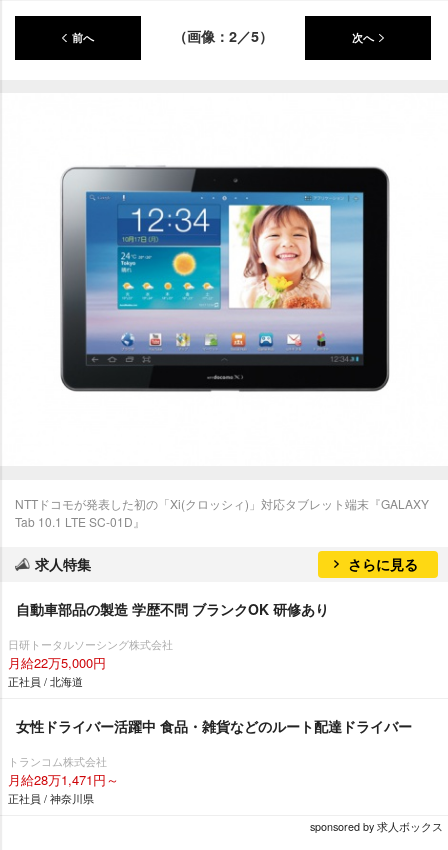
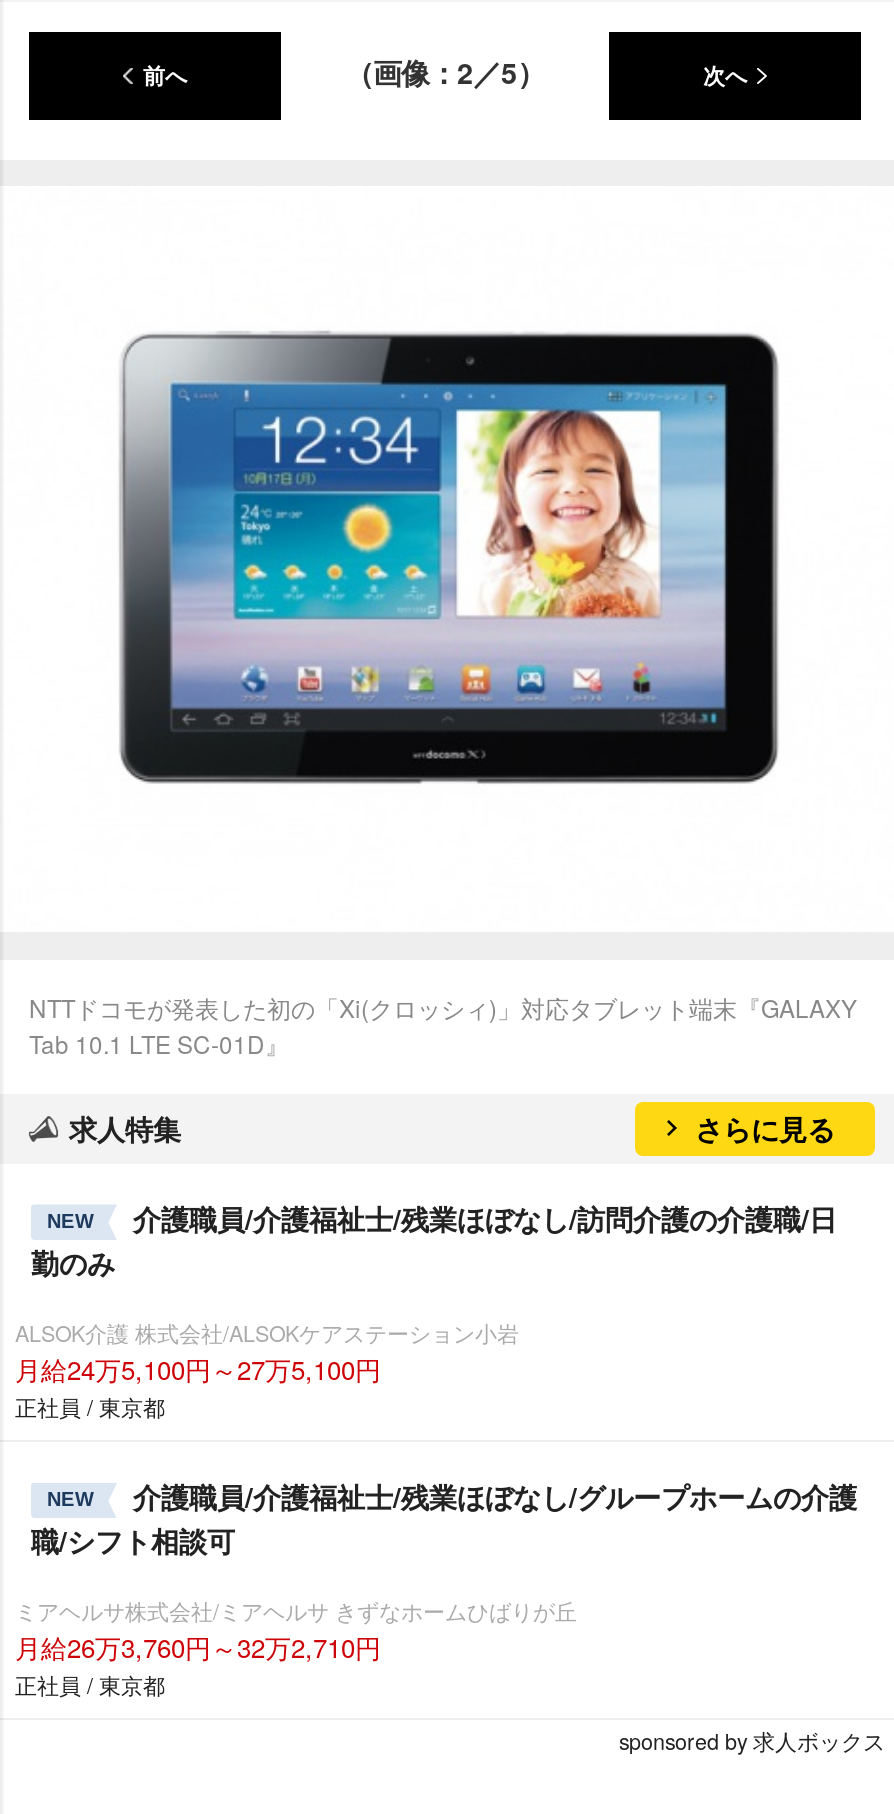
- 自動車部品の製造 学歴不問 ブランクOK 研修あり
+ NEW
+ 介護職員/介護福祉士/残業ほぼなし/訪問介護の介護職/日
+ 勤のみ

- 日研トータルソーシング株式会社
- 月給22万5,000円
- 正社員 / 北海道
+ ALSOK介護 株式会社/ALSOKケアステーション小
+ 月給24万5,100円～27万5,100円
+ 正社員 / 東京都

- 女性ドライバー活躍中 食品・雑貨などのルート配達ドライバー
+ NEW
+ 介護職員/介護福祉士/残業ほぼなし/グループホームの介護
+ 職/シフト相談可

- トランコム株式会社
- 月給28万1,471円～
- 正社員 / 神奈川県
+ ミアヘルサ株式会社/ミアヘルサ きずなホームひばりが丘
+ 月給26万3,760円～32万2,710円
+ 正社員 / 東京都
